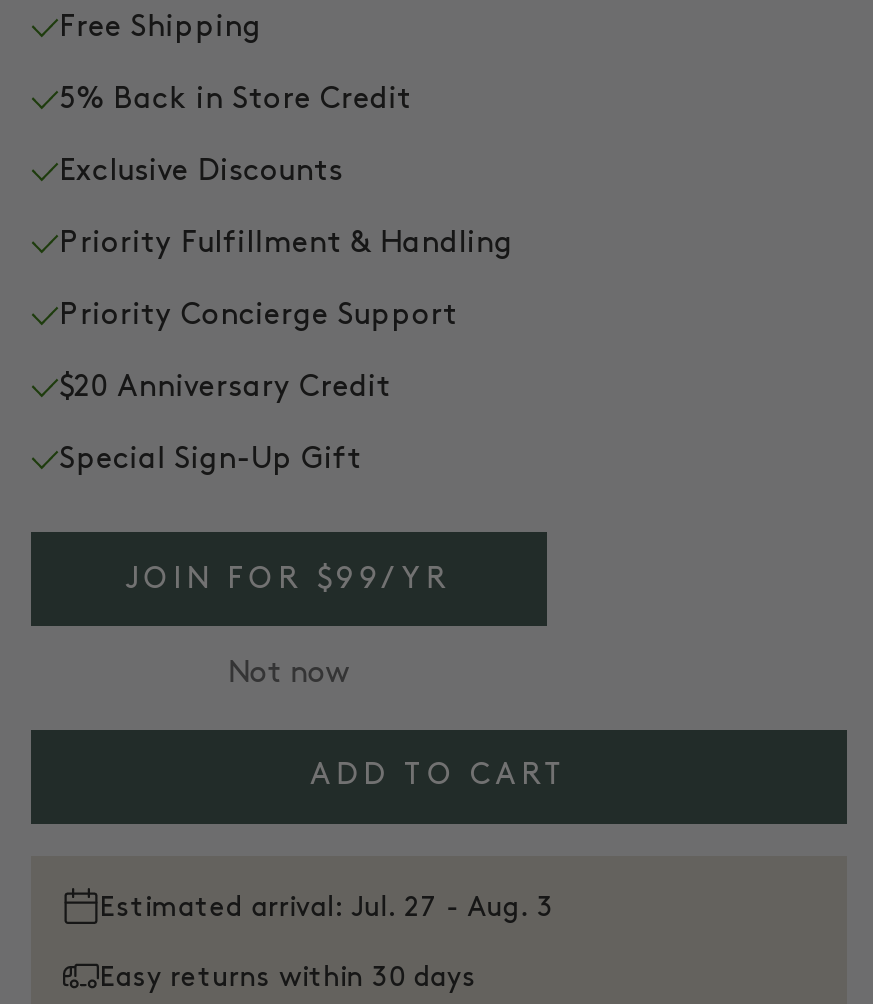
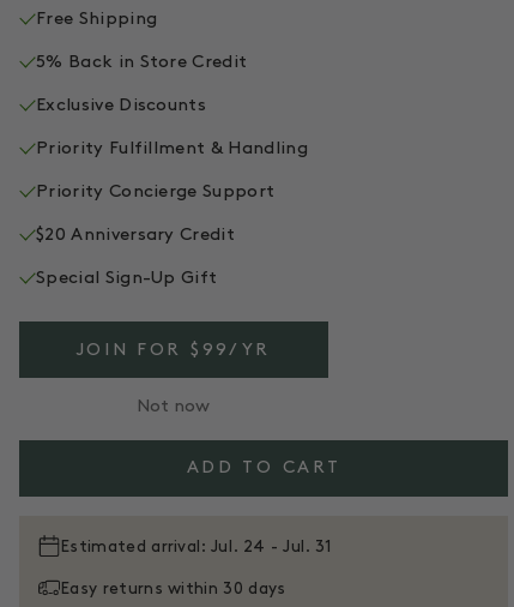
- Estimated arrival: Jul. 27 - Aug. 3
+ Estimated arrival: Jul. 24 - Jul. 31
